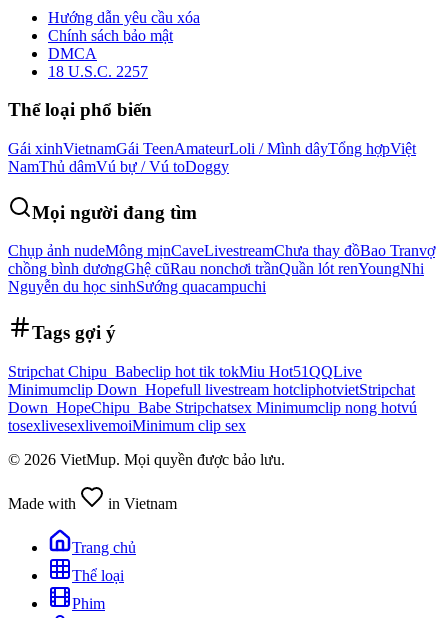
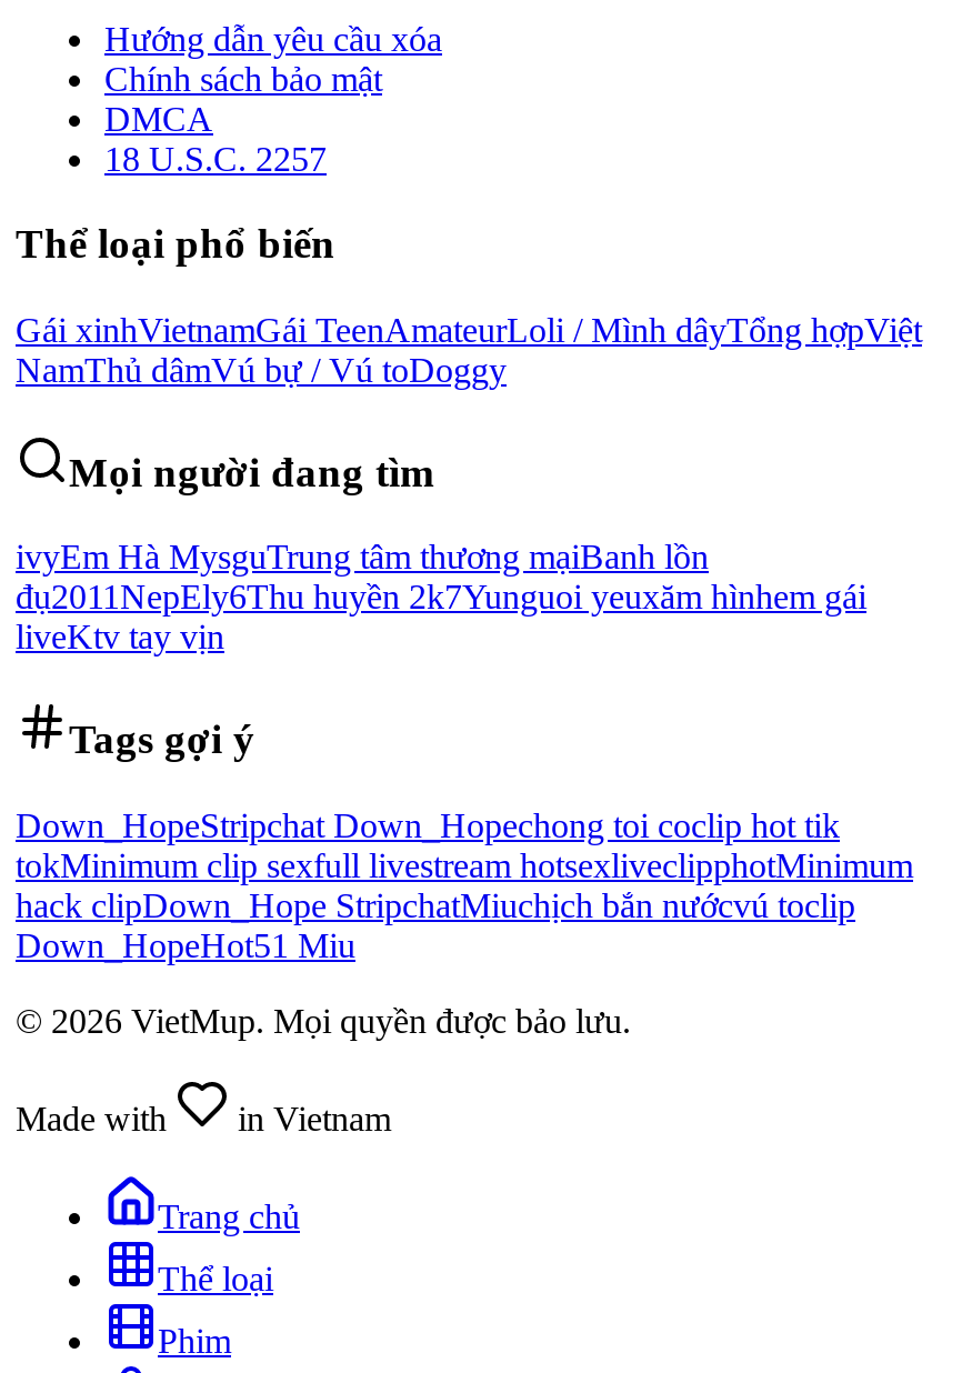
- Chụp ảnh nudeMông mịnCaveLivestreamChưa thay đồBao Tranvợ
- chồng bình dươngGhệ cũRau nonchơi trầnQuần lót renYoungNhi
- Nguyễn du học sinhSướng quacampuchi
+ ivyEm Hà MysguTrung tâm thương mạiBanh lồn
+ đụ2011 NepEly6Thu huyền 2k7Yunguoi yeuxăm hìnhem gái
+ liveKtv tay vịn

- Stripchat Chipu_Babeclip hot tik tokMiu Hot51 QQLive
- Minimumclip Down_Hopefull livestream hotcliphotvietStripchat
- Down_HopeChipu_Babe Stripchatsex Minimumclip nong hotvú
- tosexlivesexlivemoiMinimum clip sex
+ Down_HopeStripchat Down_Hopechong toi coclip hot tik
+ tokMinimum clip sexfull livestream hotsexliveclipphotMinimum
+ hack clipDown_Hope StripchatMiuchịch bắn nướcvú toclip
+ Down_HopeHot51 Miu
